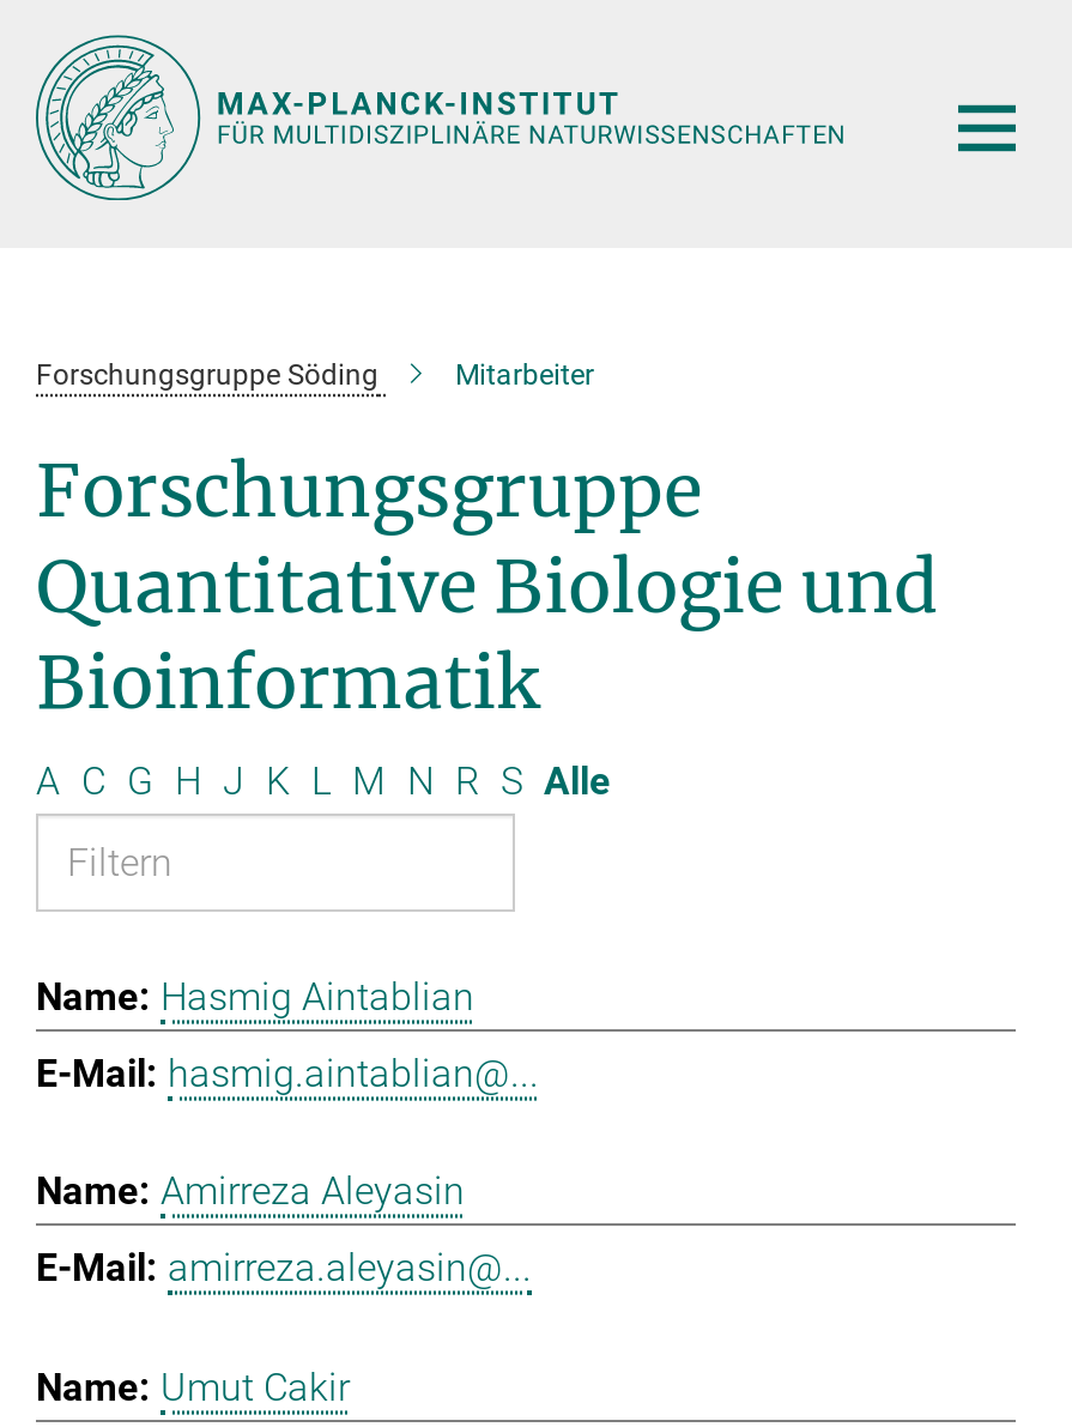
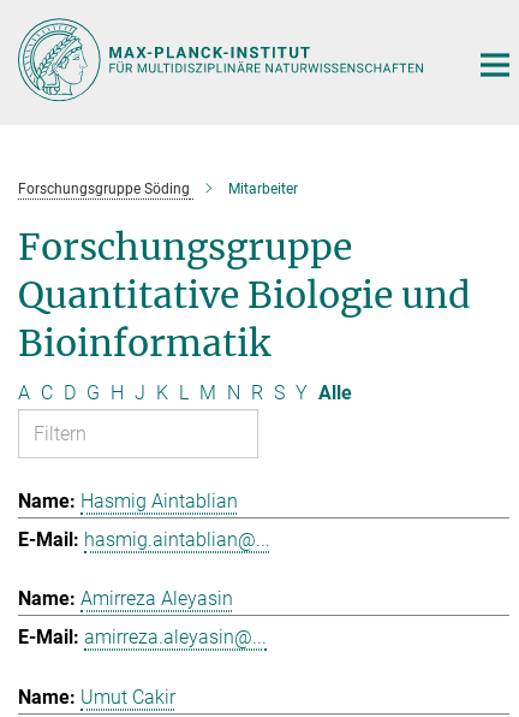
- A C G H J K L M N R S Alle
+ A C D G H J K L M N R S Y Alle
